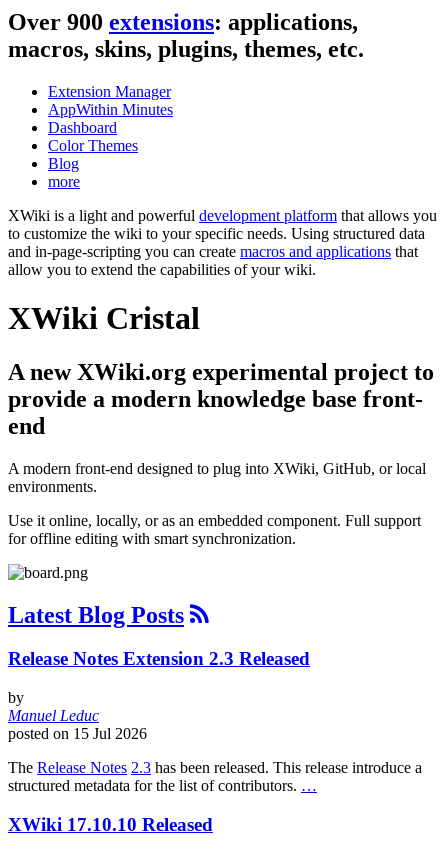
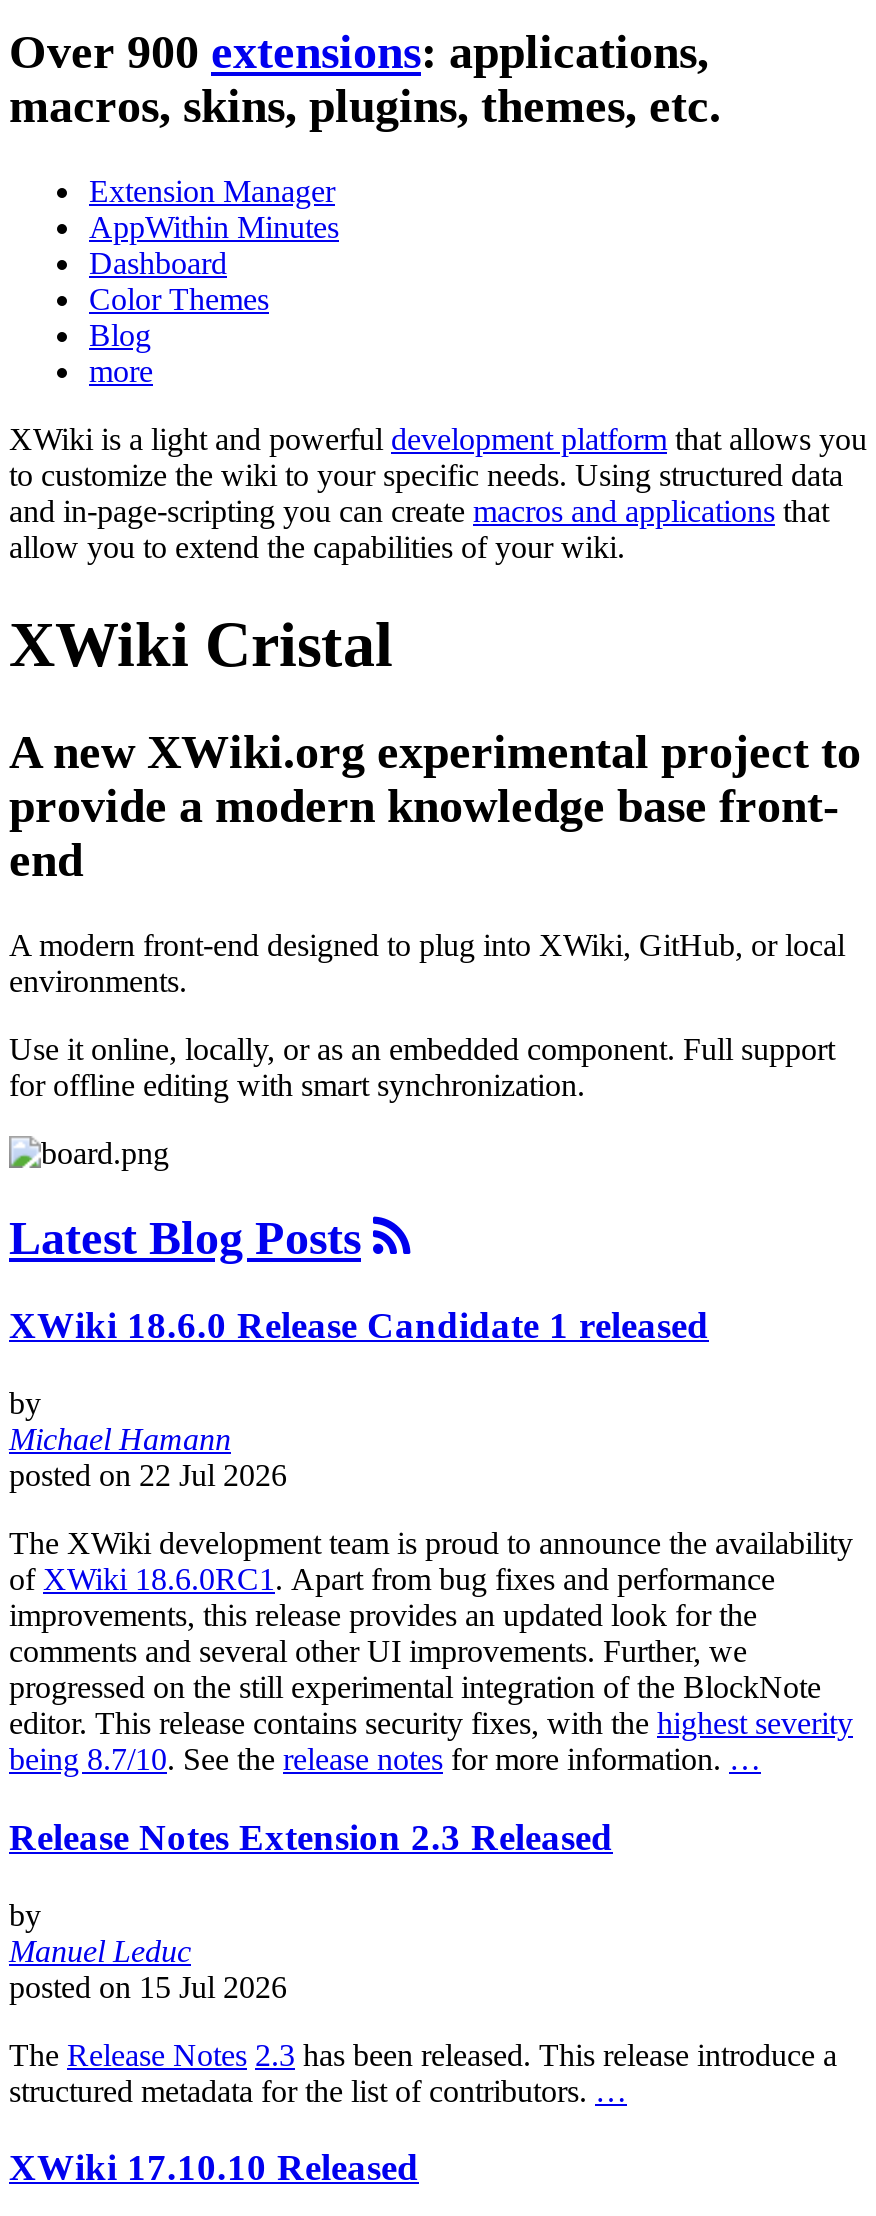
+ XWiki 18.6.0 Release Candidate 1 released
+ by
+ Michael Hamann
+ posted on 22 Jul 2026
+ The XWiki development team is proud to announce the availability
+ of XWiki 18.6.0RC1. Apart from bug fixes and performance
+ improvements, this release provides an updated look for the
+ comments and several other UI improvements. Further, we
+ progressed on the still experimental integration of the BlockNote
+ editor. This release contains security fixes, with the highest severity
+ being 8.7/10. See the release notes for more information. …
